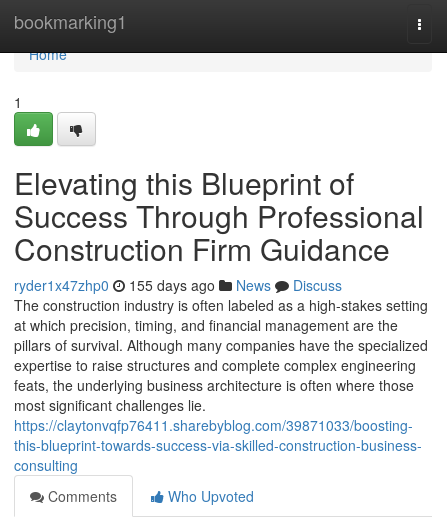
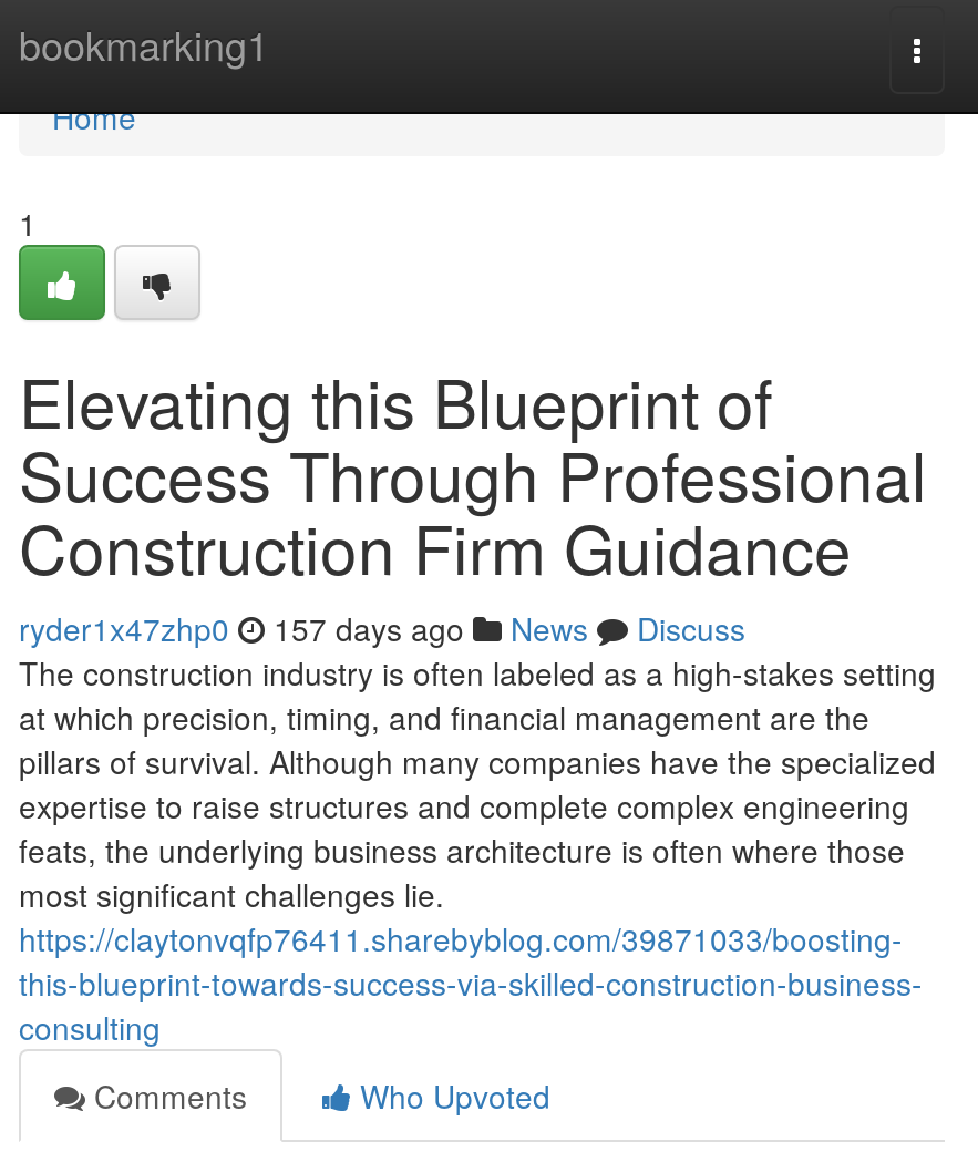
- ryder1x47zhp0 155 days ago News Discuss
+ ryder1x47zhp0 157 days ago News Discuss
